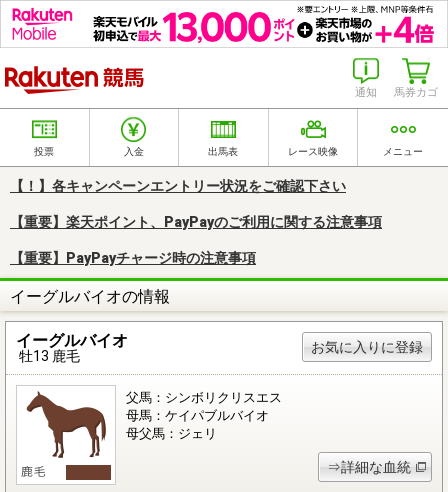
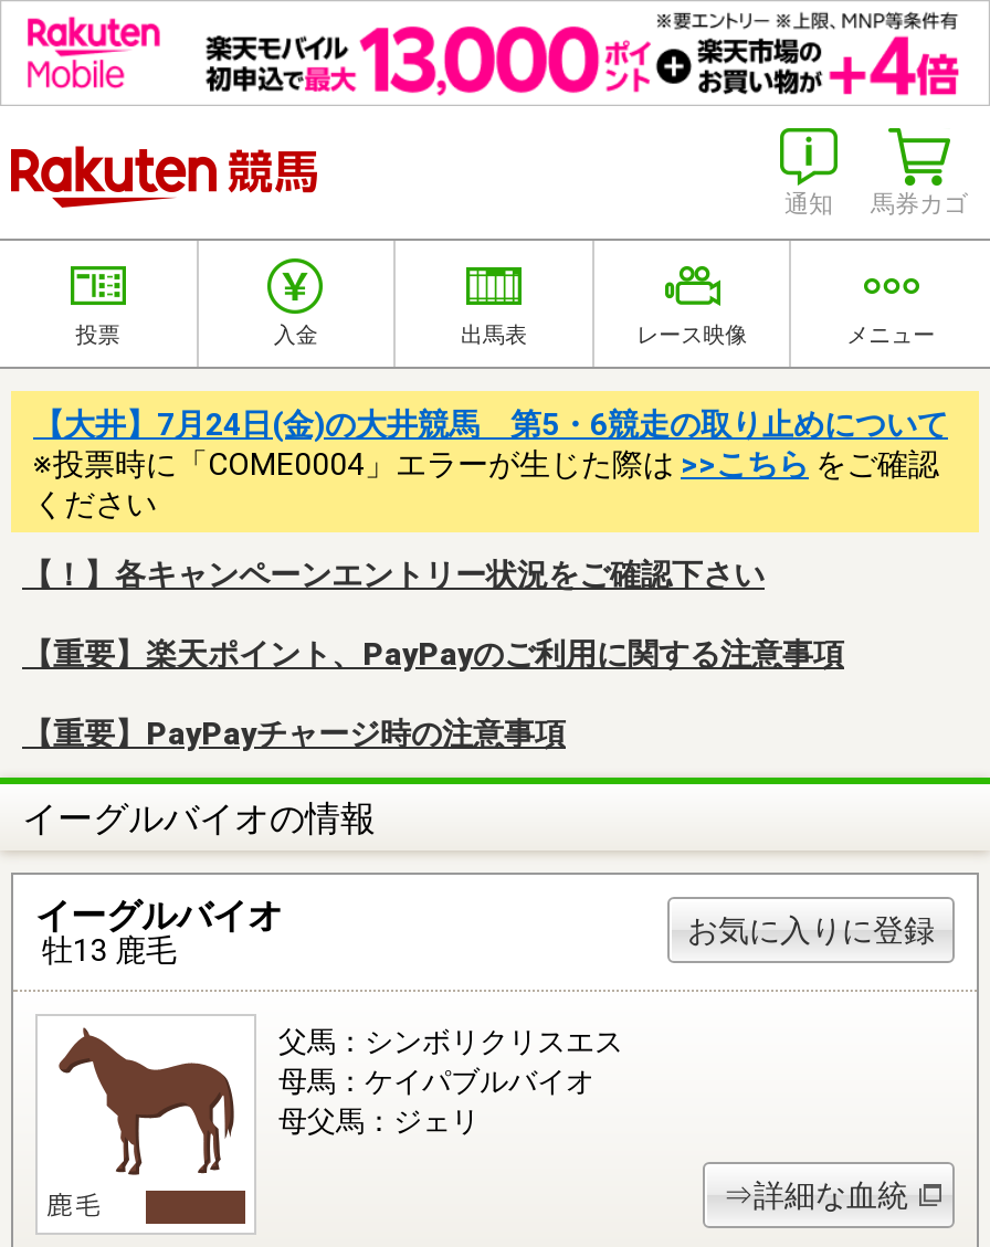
+ 【大井】7月24日(金)の大井競馬 第5・6競走の取り止めについて
+ ※投票時に「COME0004」エラーが生じた際は>>こちらをご確認
+ ください
